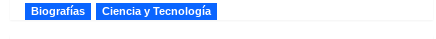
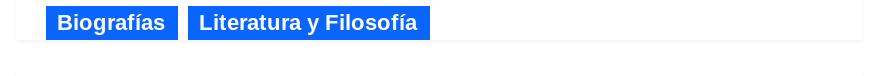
- Ciencia y Tecnología
+ Literatura y Filosofía
